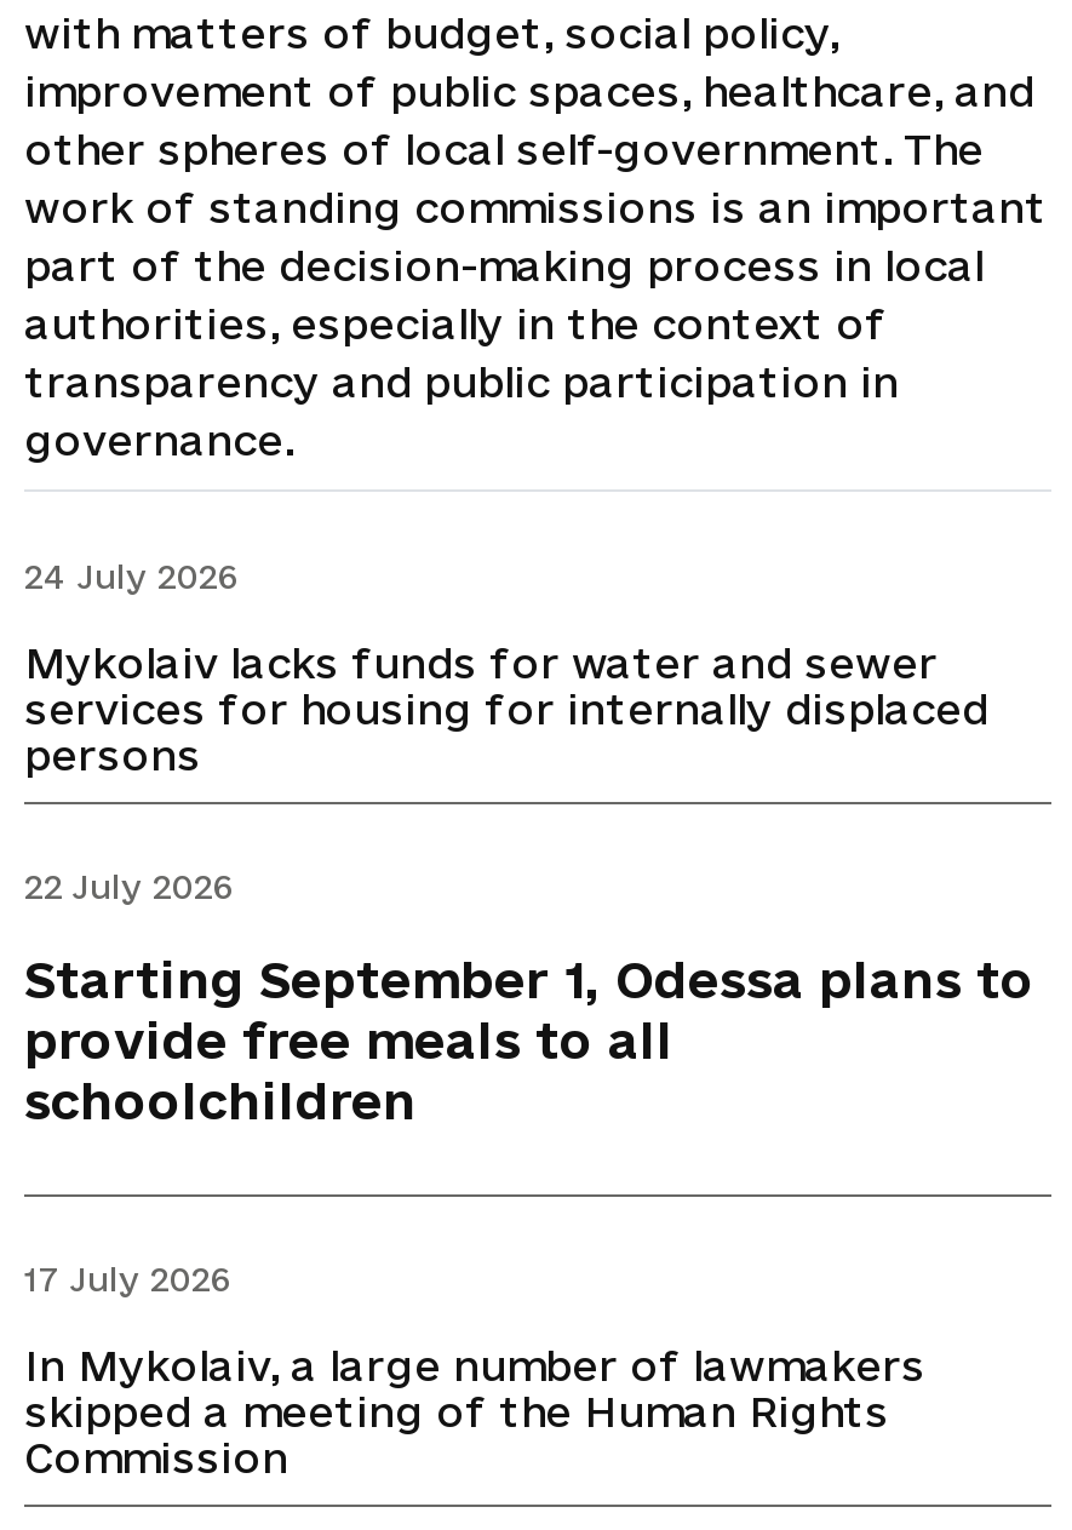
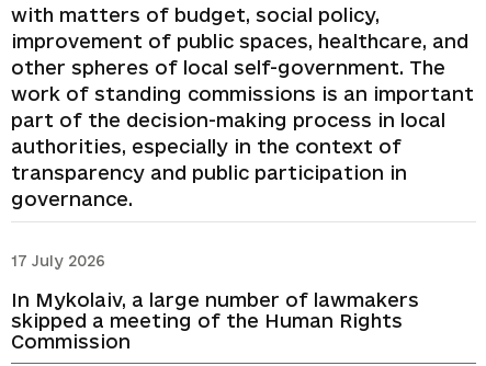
- 24 July 2026
- Mykolaiv lacks funds for water and sewer
- services for housing for internally displaced
- persons
- 22 July 2026
- Starting September 1, Odessa plans to
- provide free meals to all
- schoolchildren
